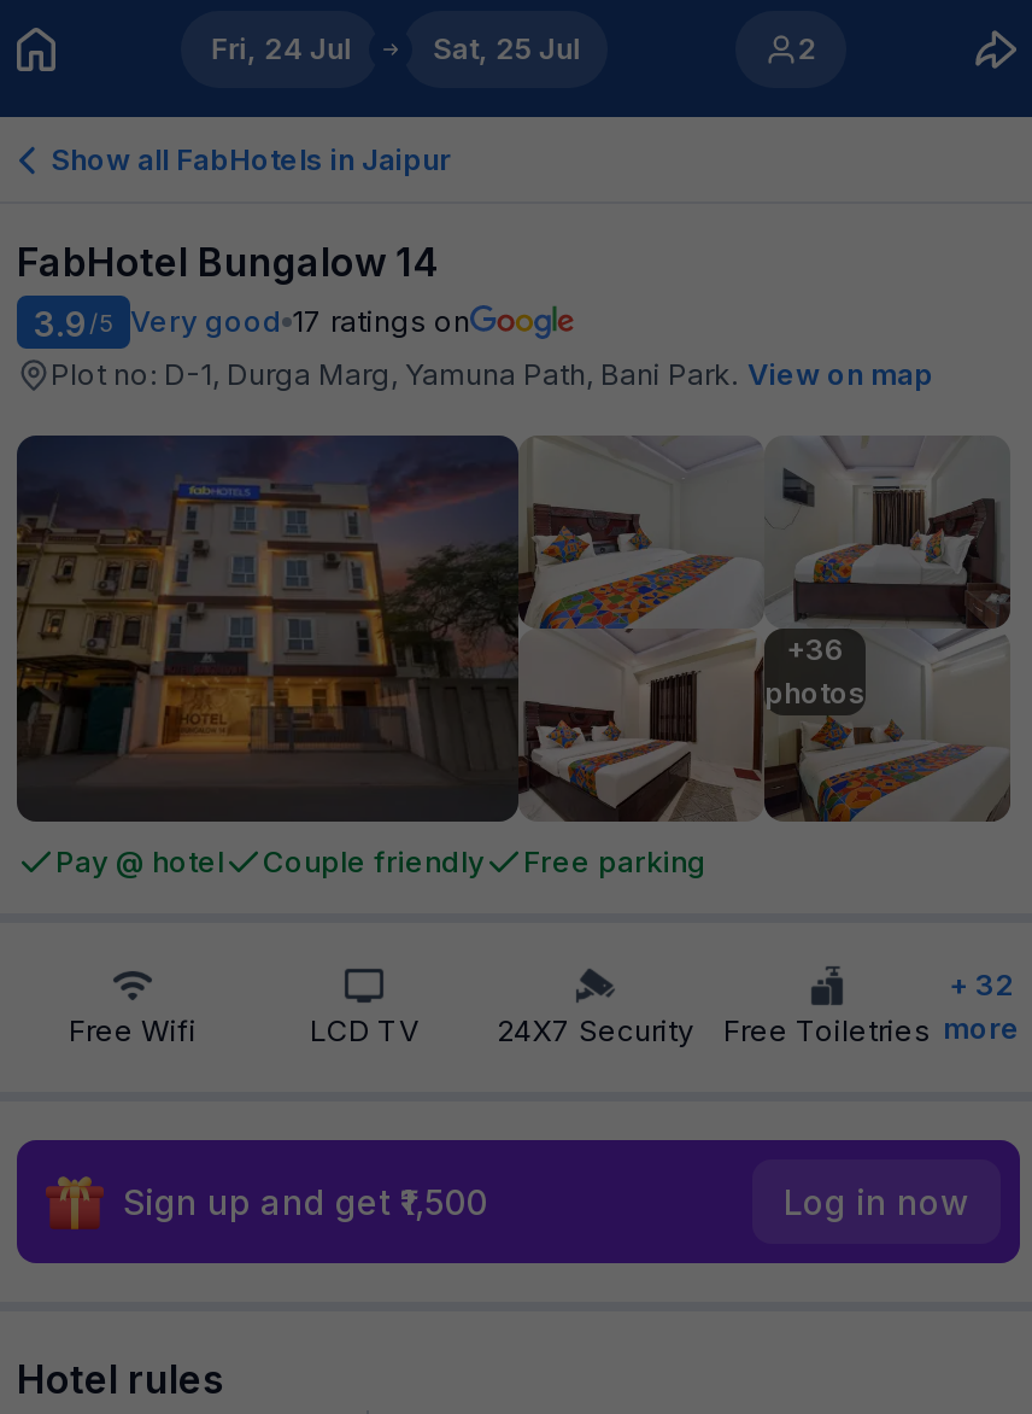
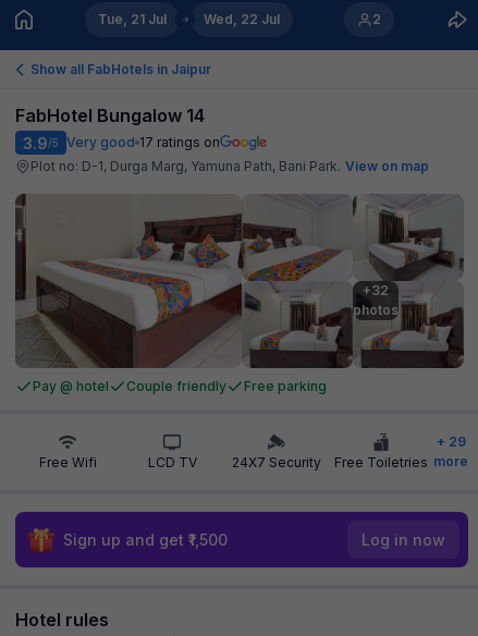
- Fri, 24 Jul
+ Tue, 21 Jul

- Sat, 25 Jul
+ Wed, 22 Jul

- [image]
- +36
+ [image]
+ +32

- + 32
+ + 29
